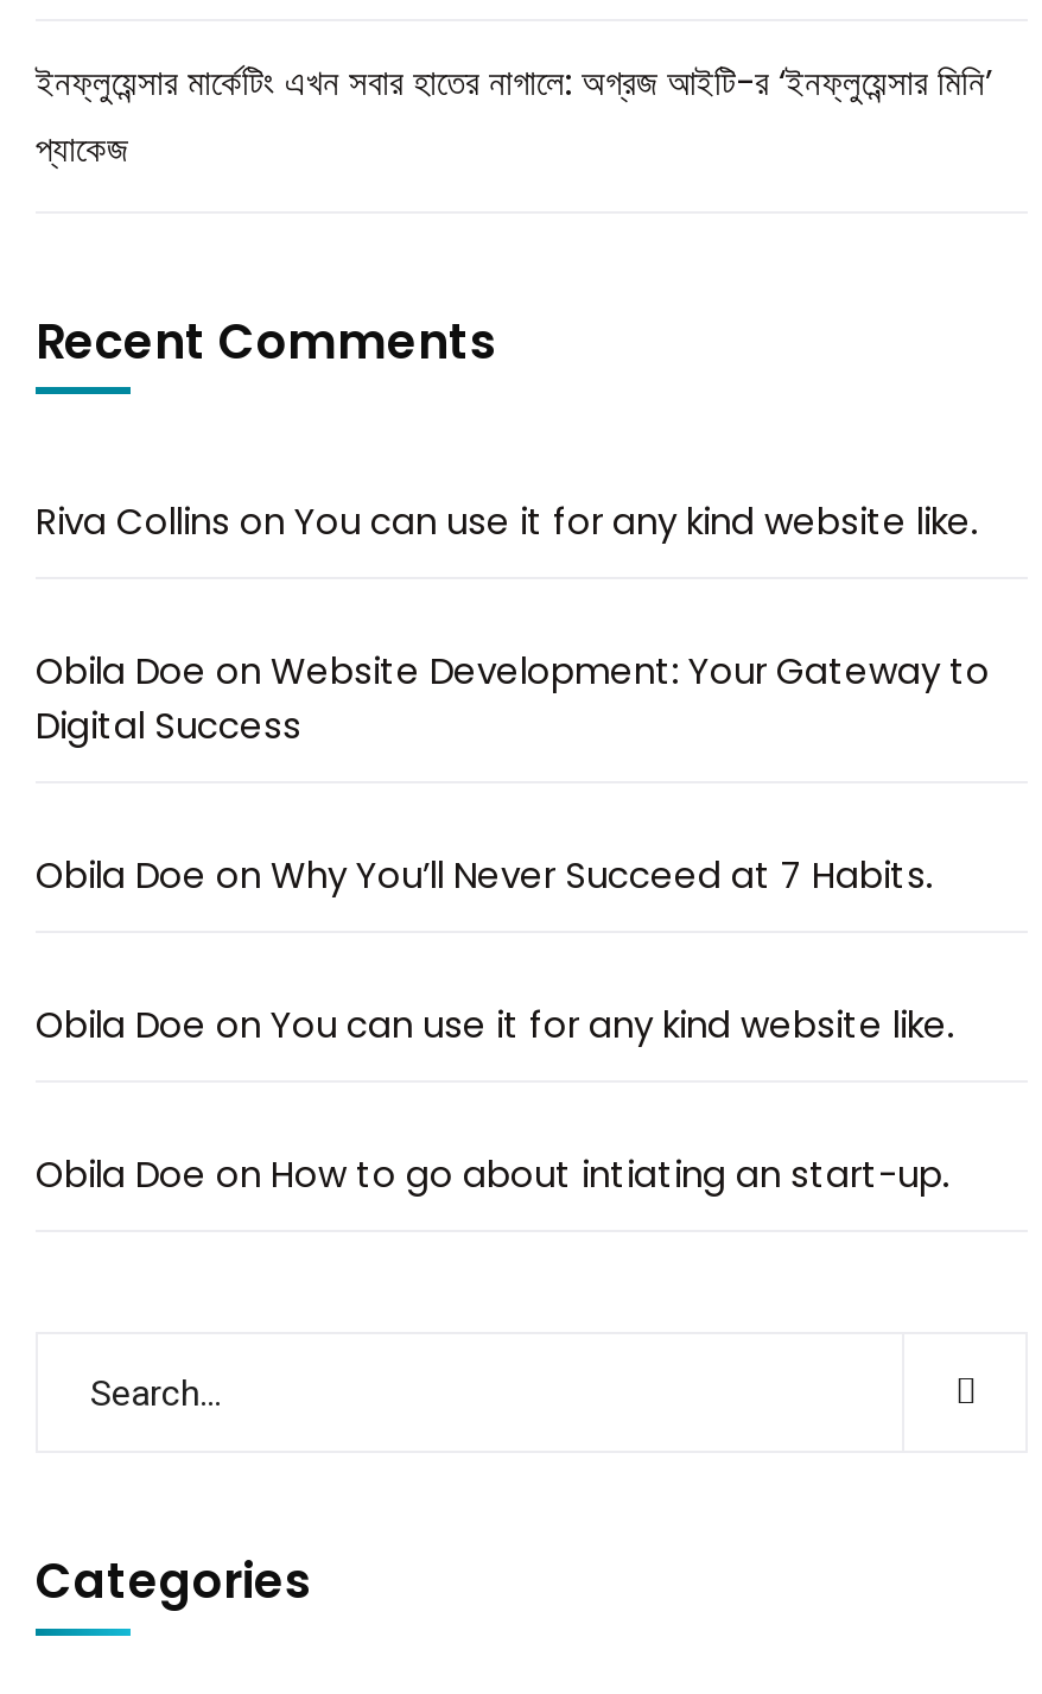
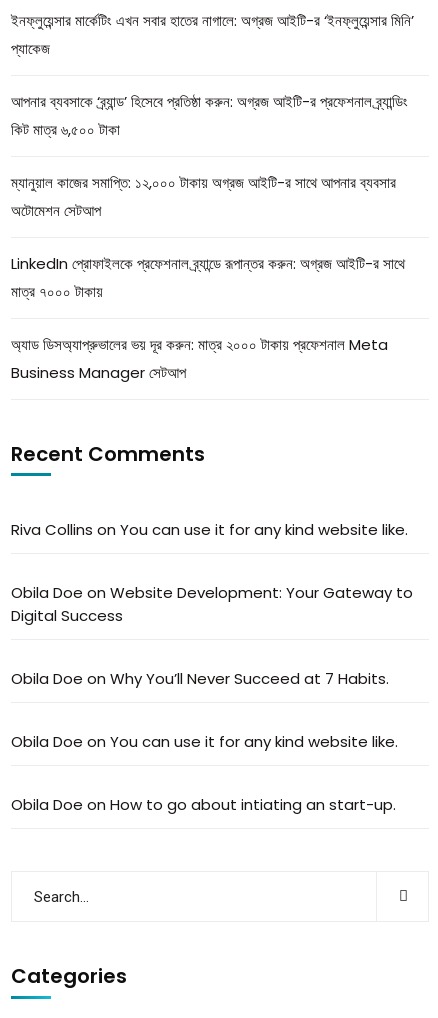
+ আপনার ব্যবসাকে ‘ব্র্যান্ড’ হিসেবে প্রতিষ্ঠা করুন: অগ্রজ আইটি-র প্রফেশনাল ব্র্যান্ডিং
+ কিট মাত্র ৬,৫০০ টাকা
+ ম্যানুয়াল কাজের সমাপ্তি: ১২,০০০ টাকায় অগ্রজ আইটি-র সাথে আপনার ব্যবসার
+ অটোমেশন সেটআপ
+ LinkedIn প্রোফাইলকে প্রফেশনাল ব্র্যান্ডে রূপান্তর করুন: অগ্রজ আইটি-র সাথে
+ মাত্র ৭০০০ টাকায়
+ অ্যাড ডিসঅ্যাপ্রুভালের ভয় দূর করুন: মাত্র ২০০০ টাকায় প্রফেশনাল Meta
+ Business Manager সেটআপ
